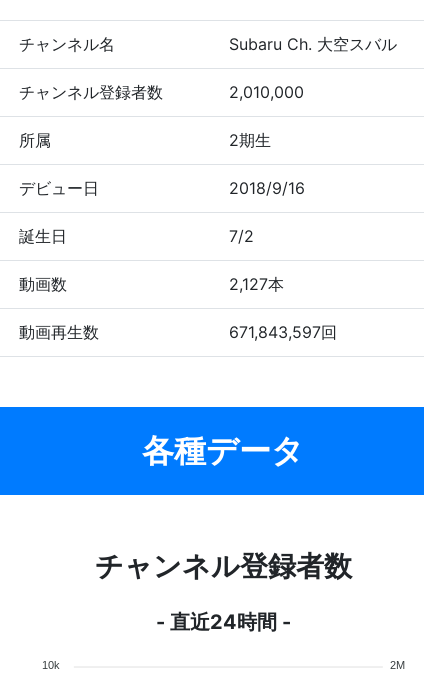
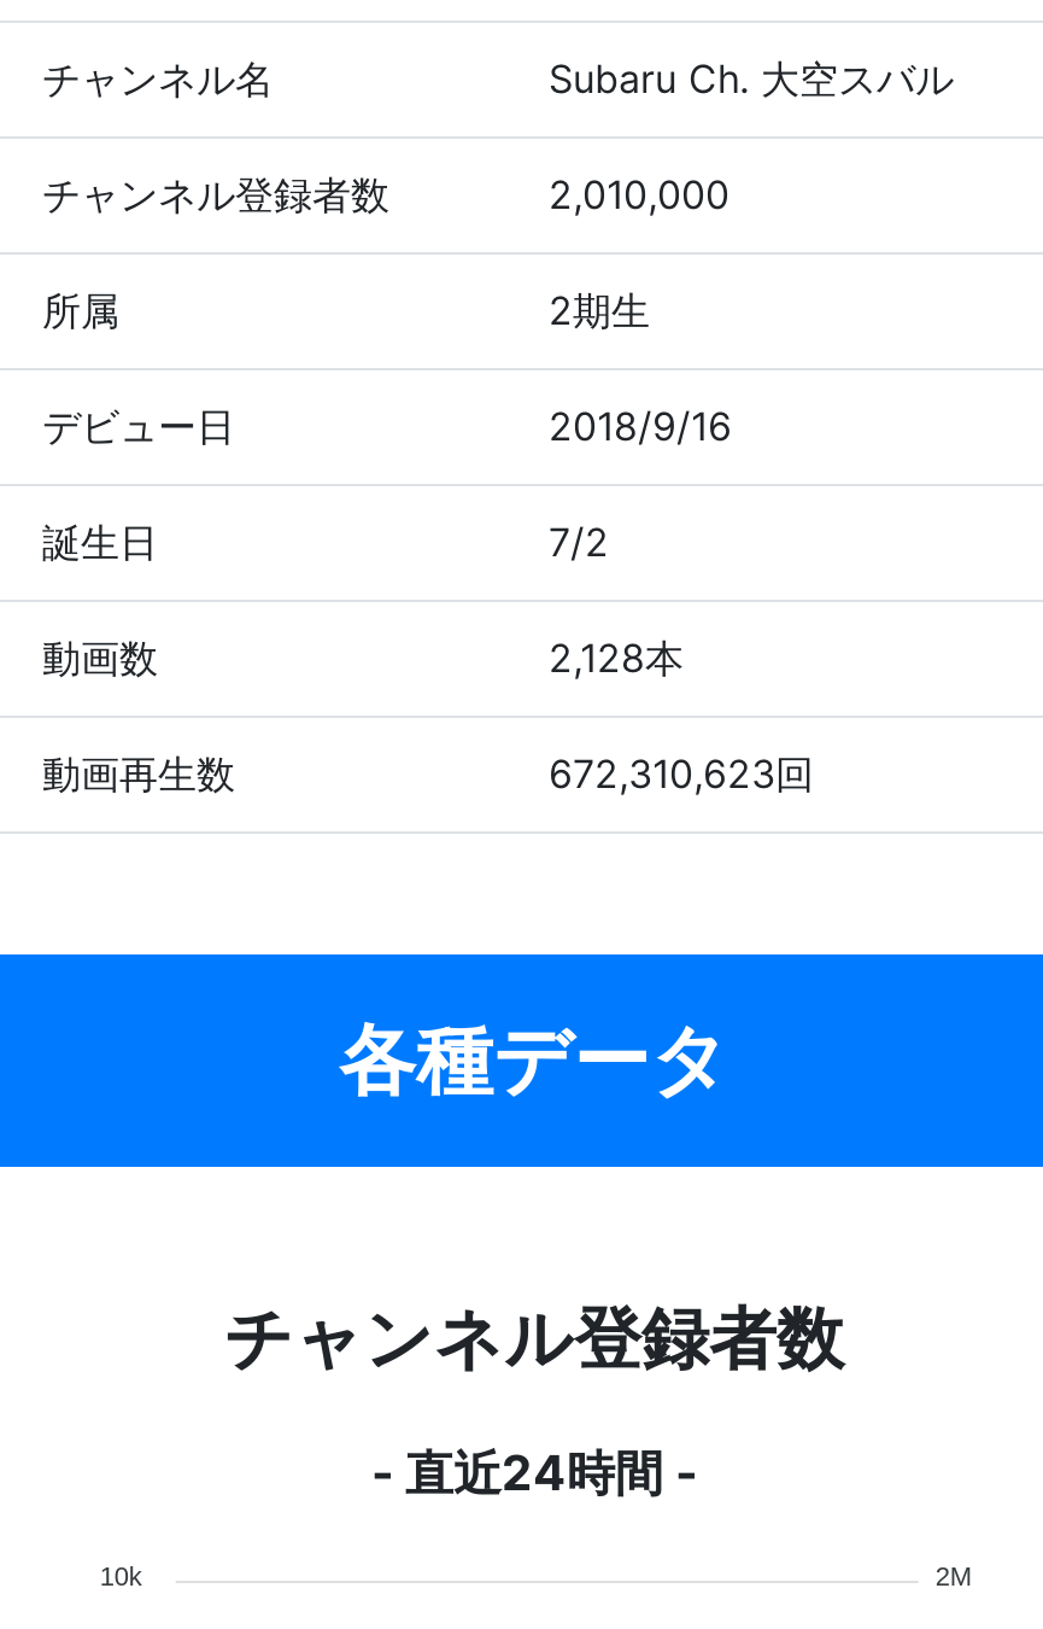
- 2,127本
+ 2,128本

- 671,843,597回
+ 672,310,623回
